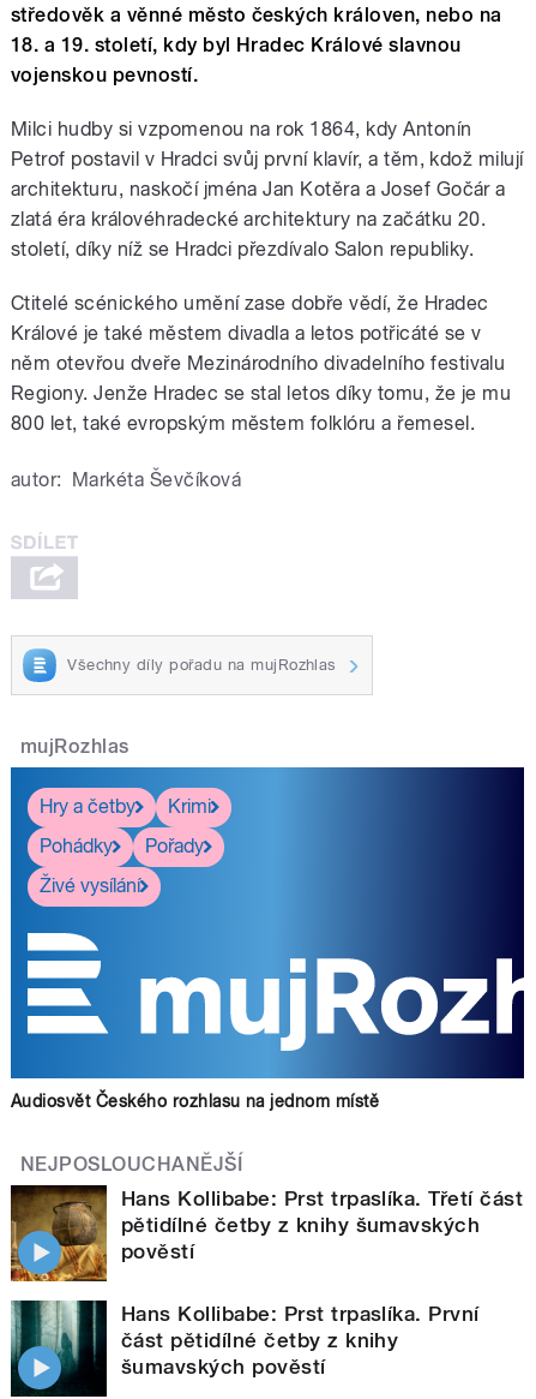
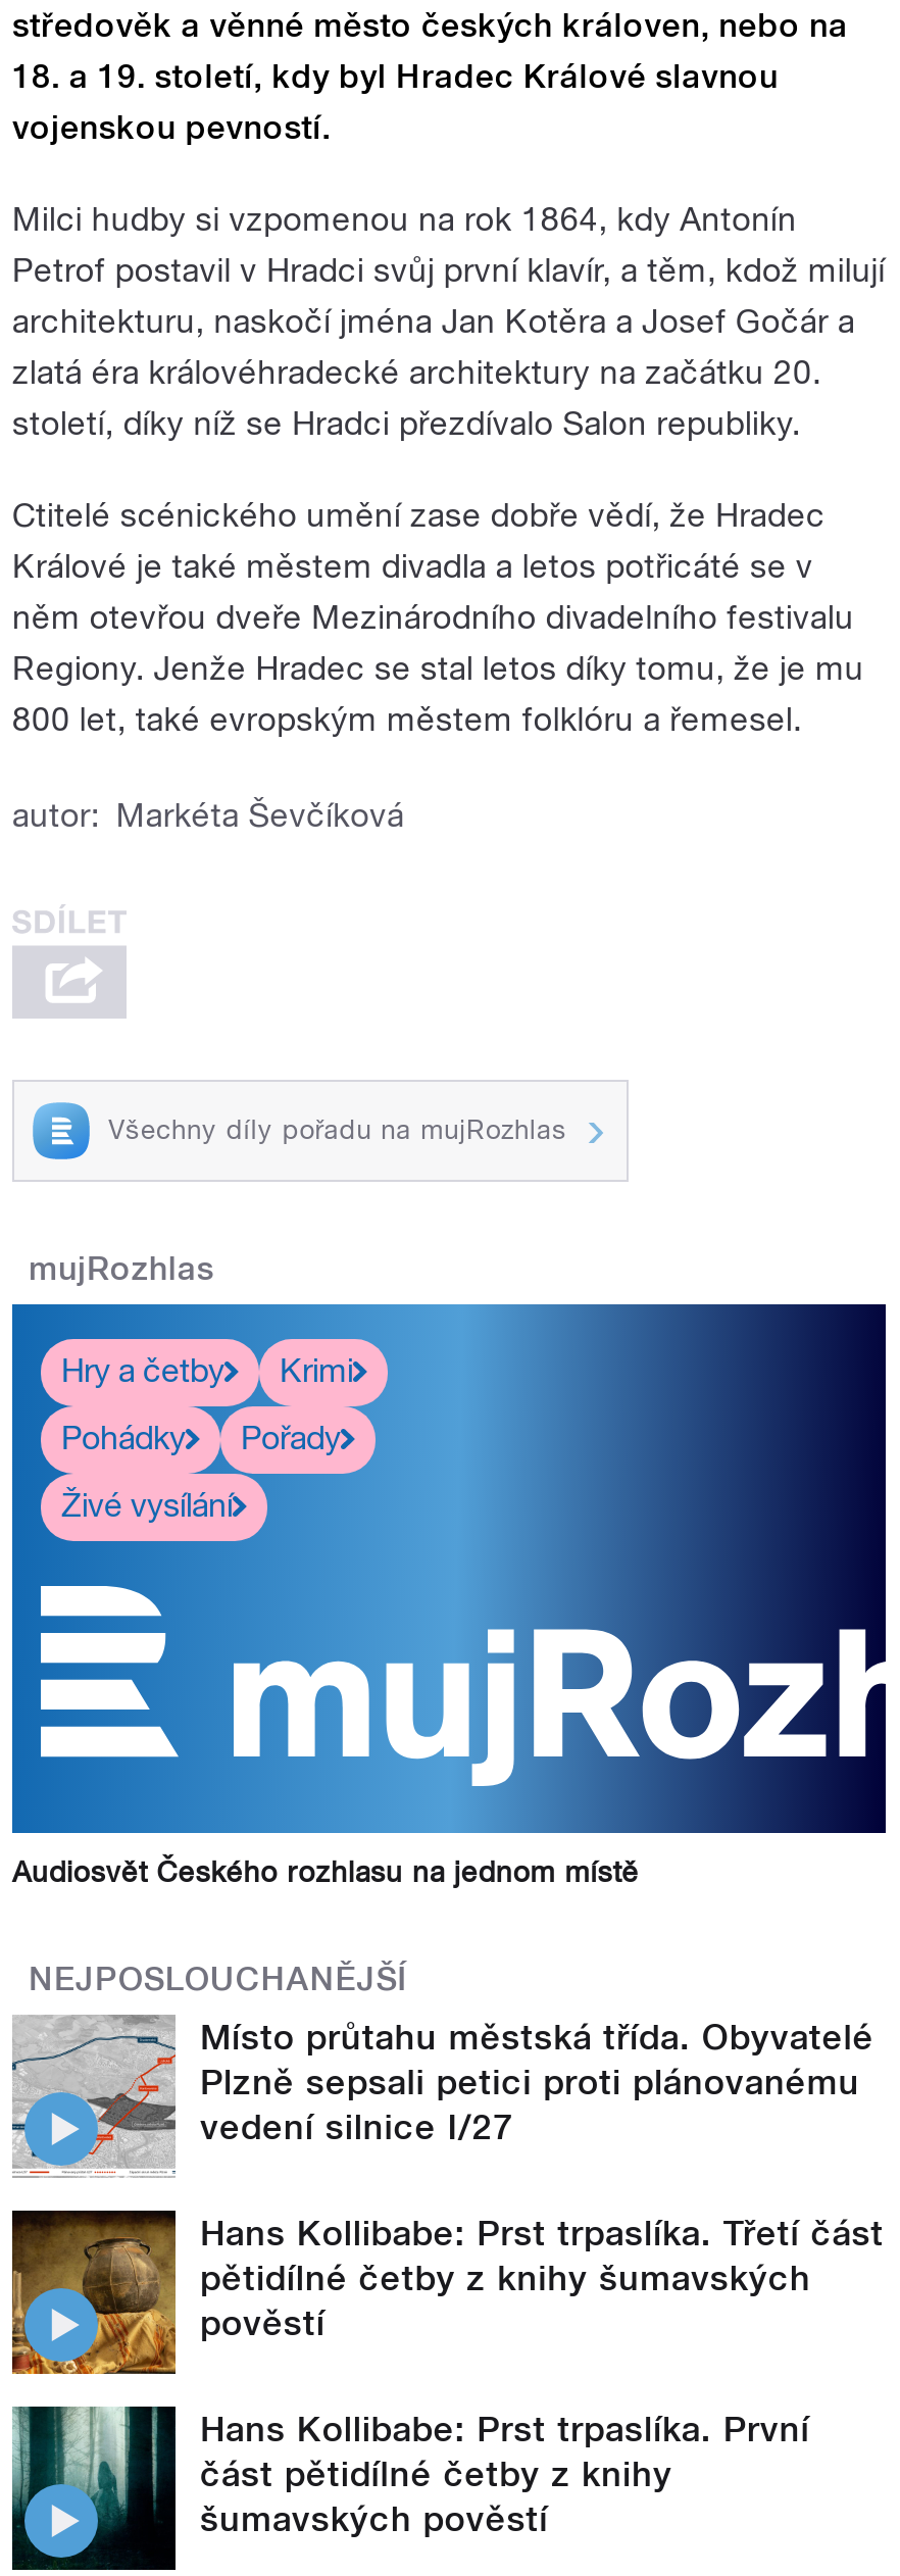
+ [image]
+ Místo průtahu městská třída. Obyvatelé
+ Plzně sepsali petici proti plánovanému
+ vedení silnice I/27
